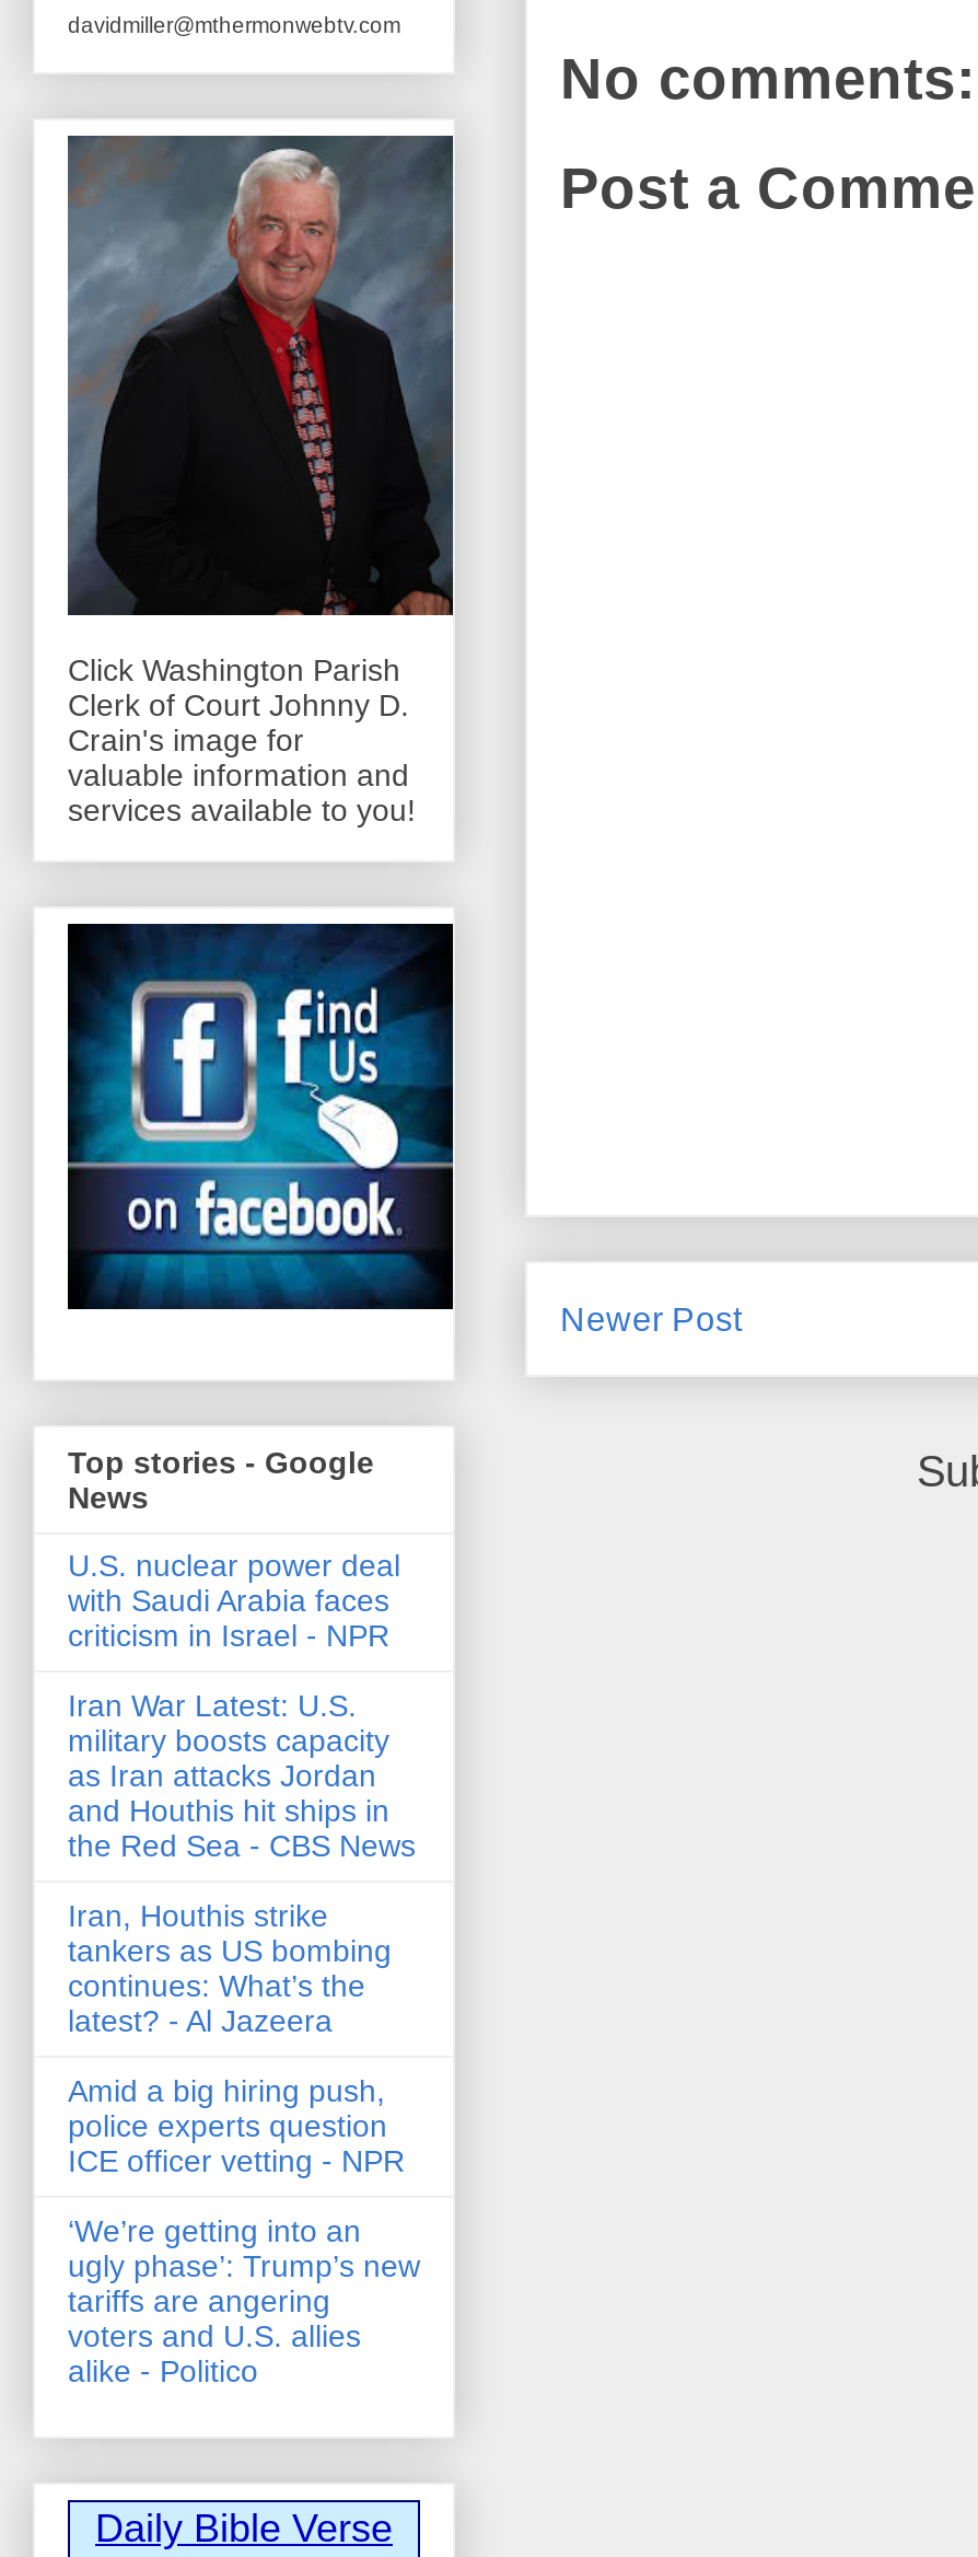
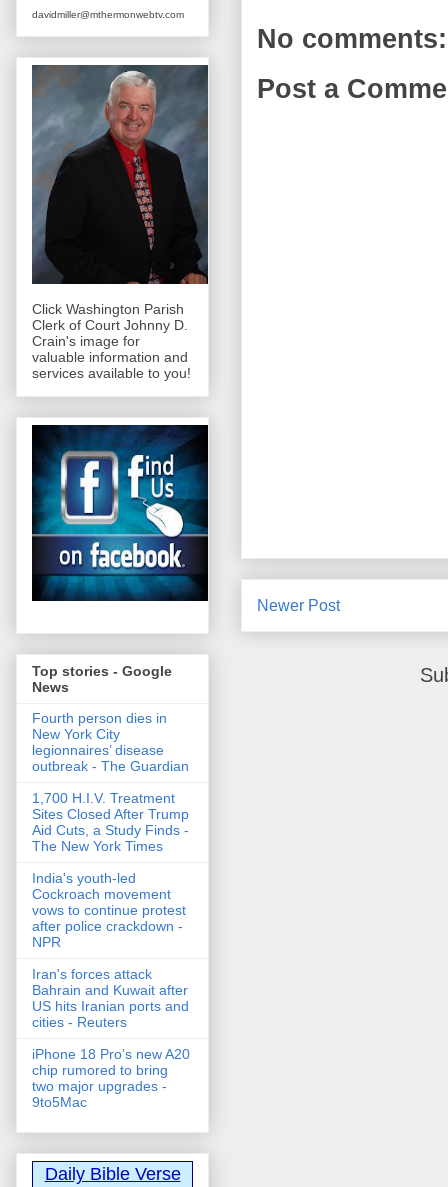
- U.S. nuclear power deal
- with Saudi Arabia faces
- criticism in Israel - NPR
+ Fourth person dies in
+ New York City
+ legionnaires’ disease
+ outbreak - The Guardian

- Iran War Latest: U.S.
- military boosts capacity
- as Iran attacks Jordan
- and Houthis hit ships in
- the Red Sea - CBS News
+ 1,700 H.I.V. Treatment
+ Sites Closed After Trump
+ Aid Cuts, a Study Finds -
+ The New York Times

- Iran, Houthis strike
- tankers as US bombing
- continues: What’s the
- latest? - Al Jazeera
+ India's youth-led
+ Cockroach movement
+ vows to continue protest
+ after police crackdown -
+ NPR

- Amid a big hiring push,
- police experts question
- ICE officer vetting - NPR
+ Iran's forces attack
+ Bahrain and Kuwait after
+ US hits Iranian ports and
+ cities - Reuters

- ‘We’re getting into an
- ugly phase’: Trump’s new
- tariffs are angering
- voters and U.S. allies
- alike - Politico
+ iPhone 18 Pro’s new A20
+ chip rumored to bring
+ two major upgrades -
+ 9to5Mac
